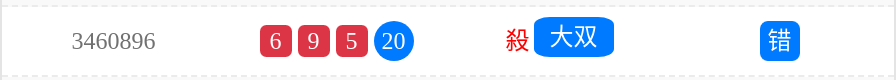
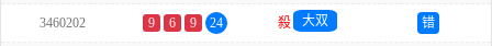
- 3460896
+ 3460202
+ 9

- 5
- 20
+ 24
